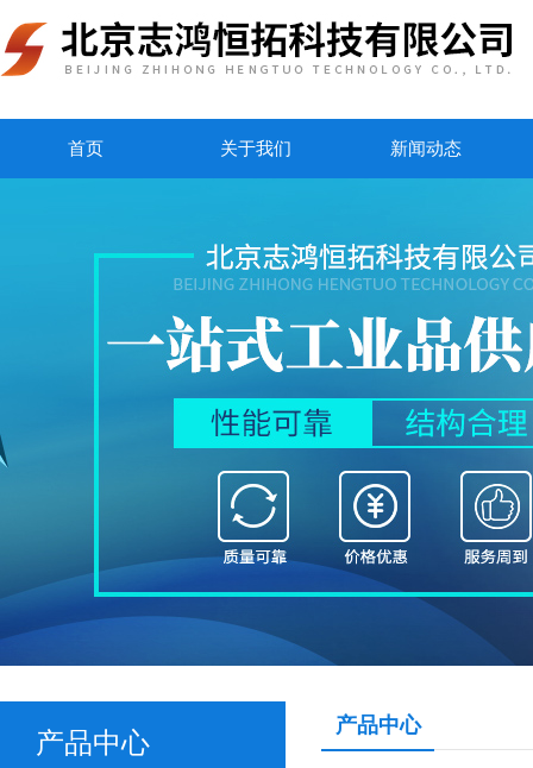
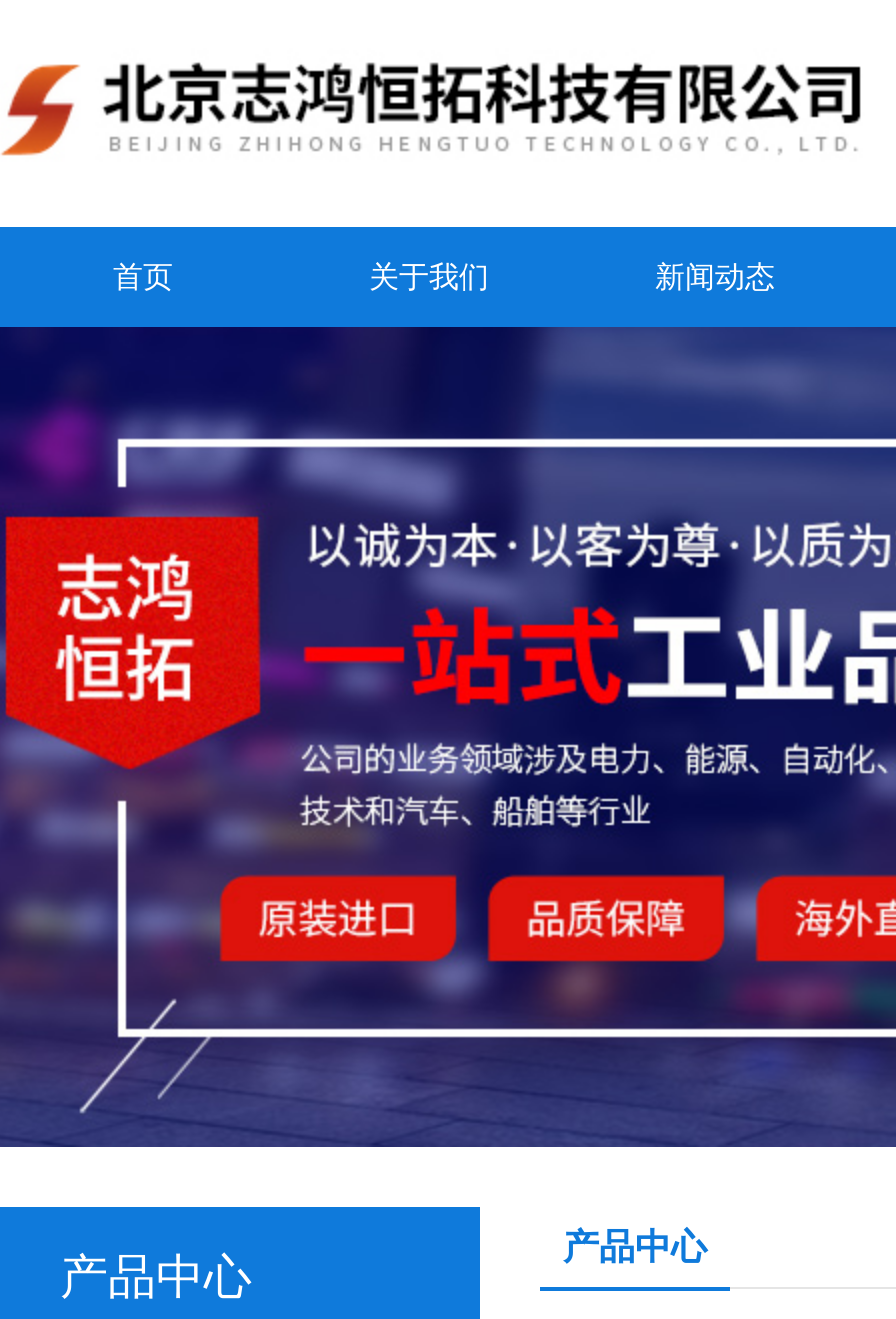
- [image]
+ [image]
